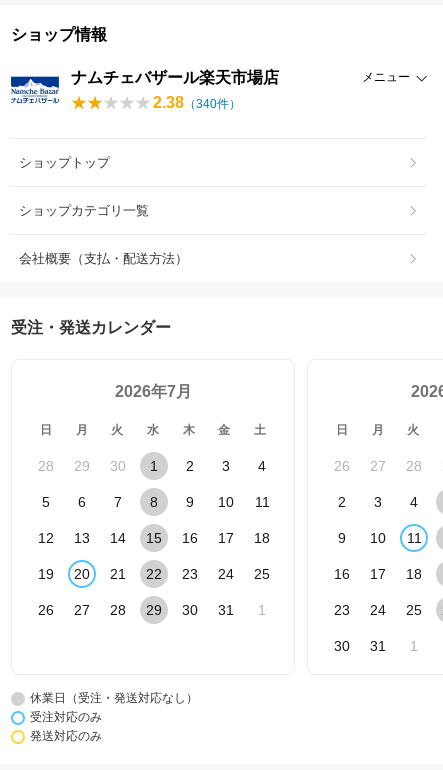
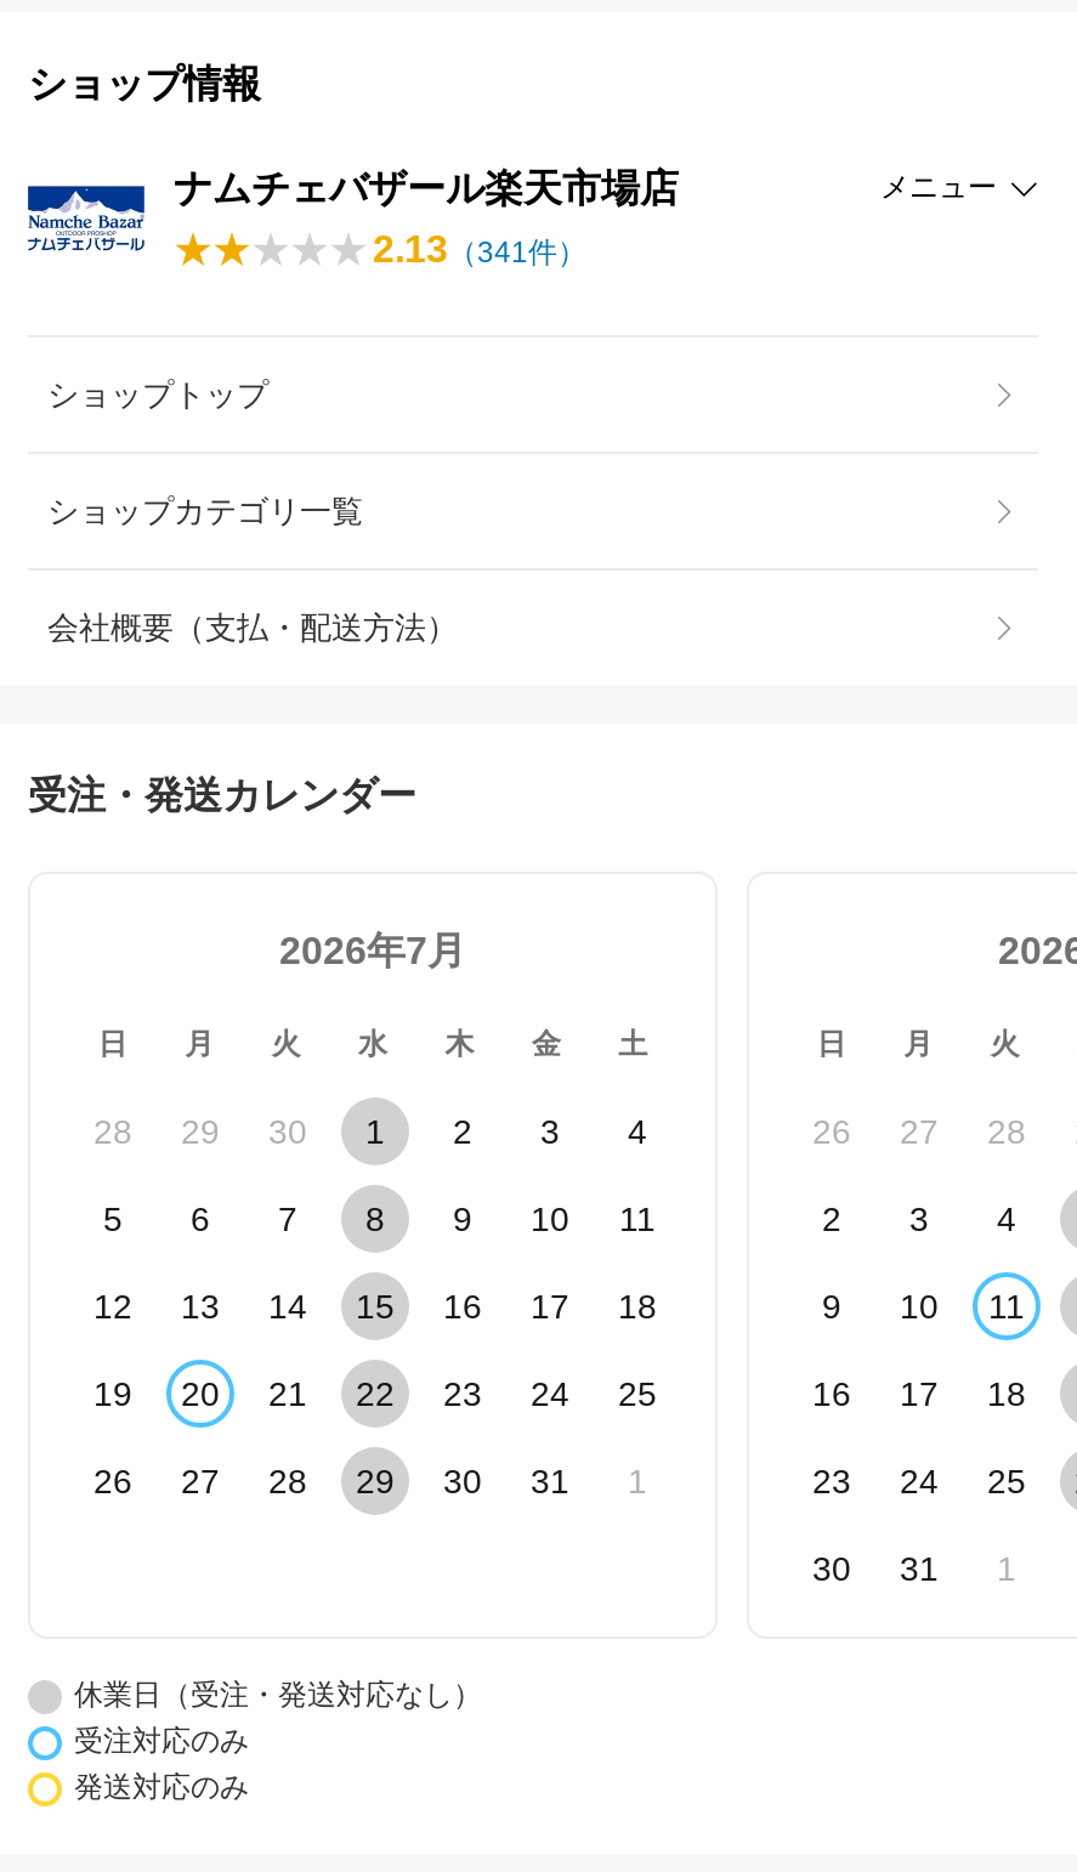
- 2.38（340件）
+ 2.13（341件）
